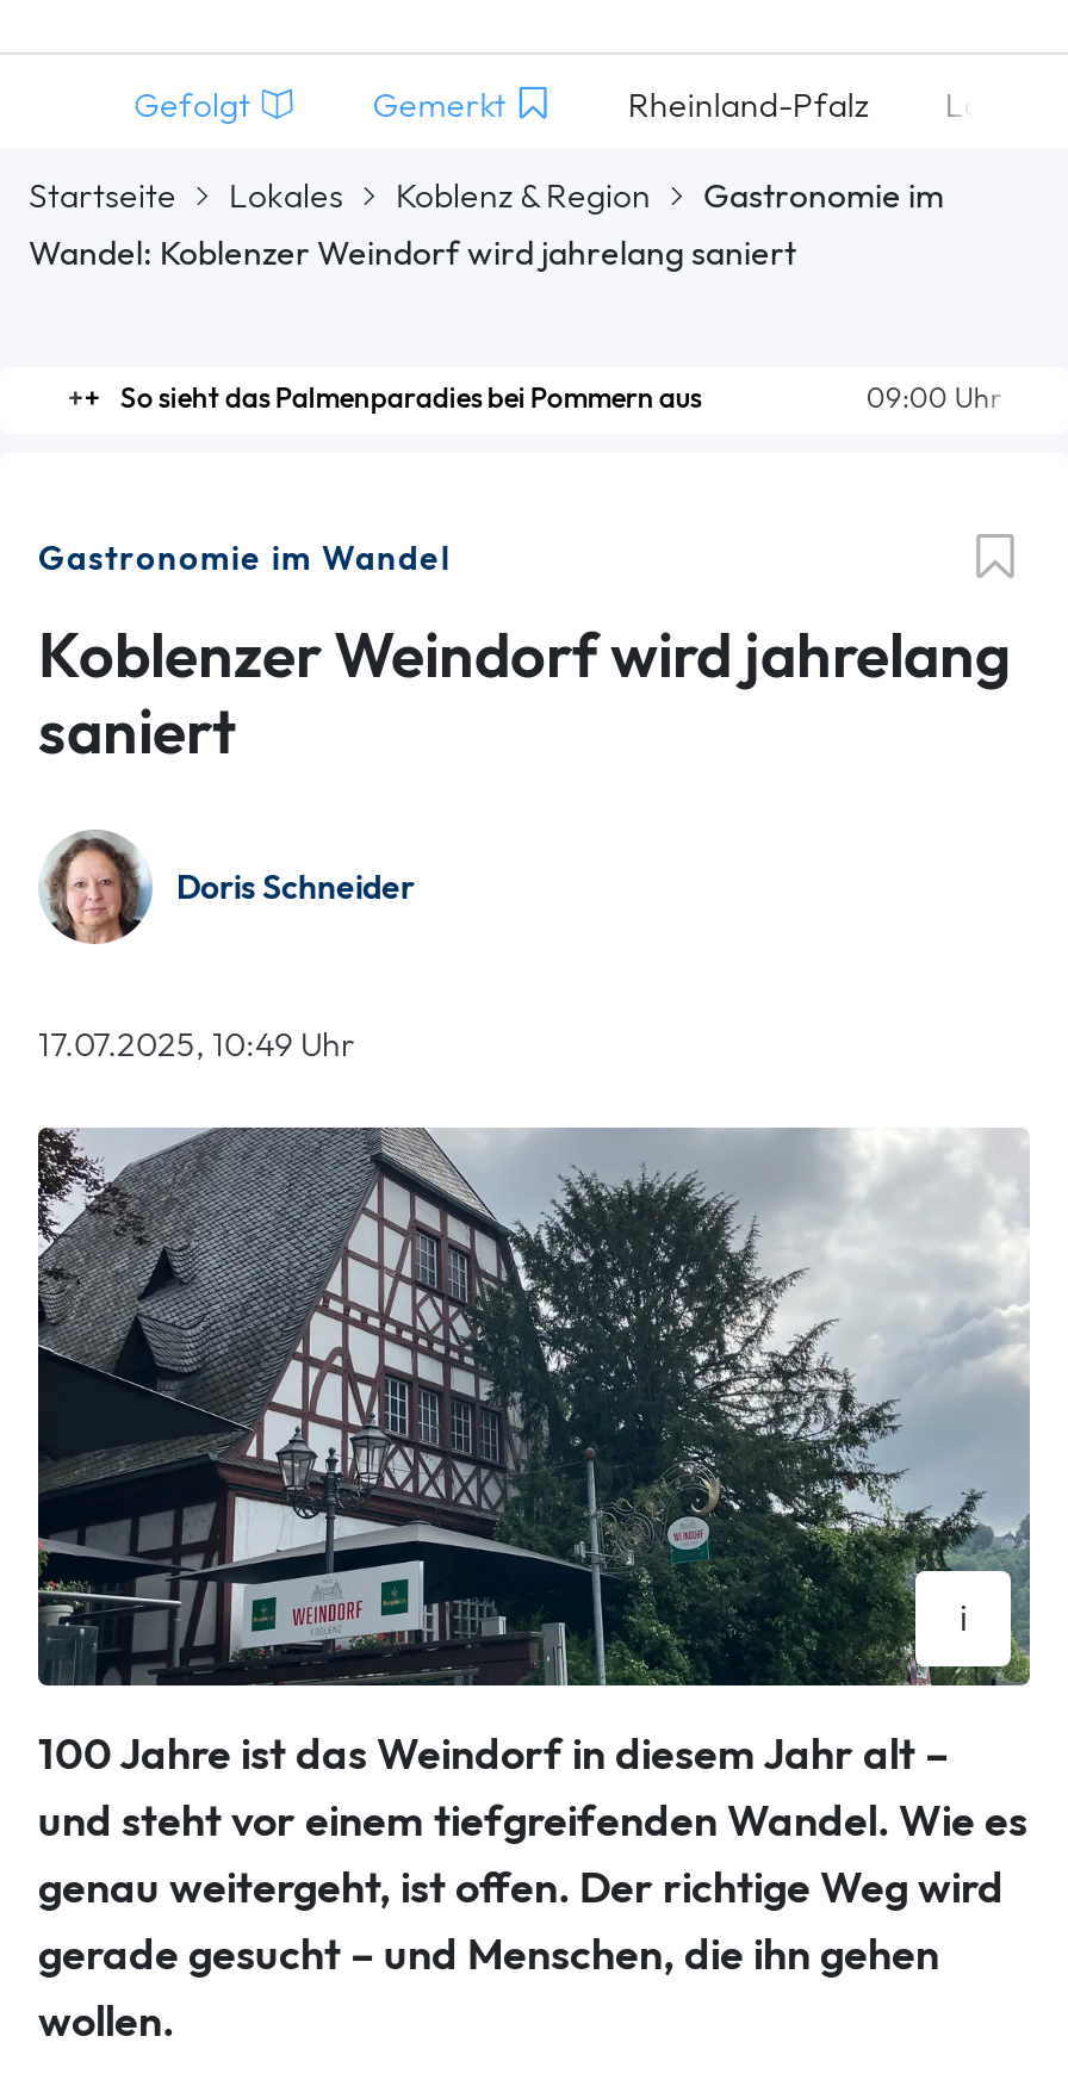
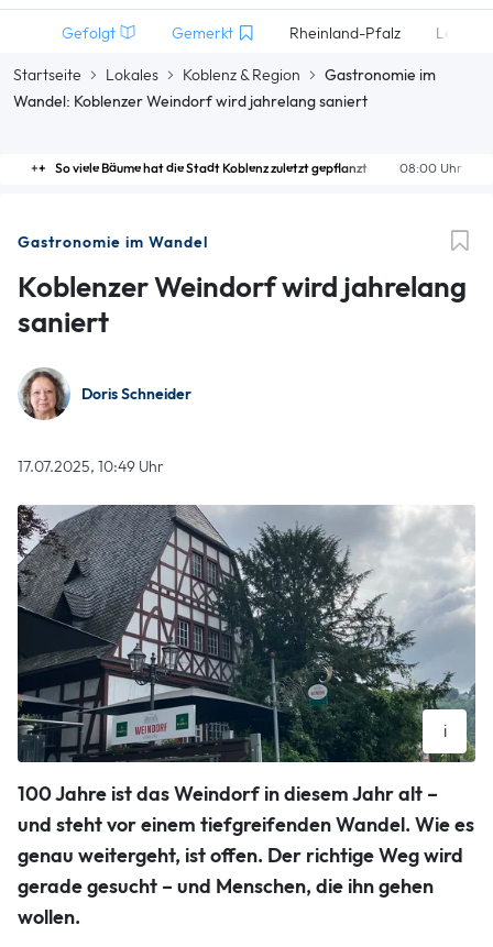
- 09:00 Uhr
- So sieht das Palmenparadies bei Pommern aus
+ 08:00 Uhr
+ So viele Bäume hat die Stadt Koblenz zuletzt gepflanzt
